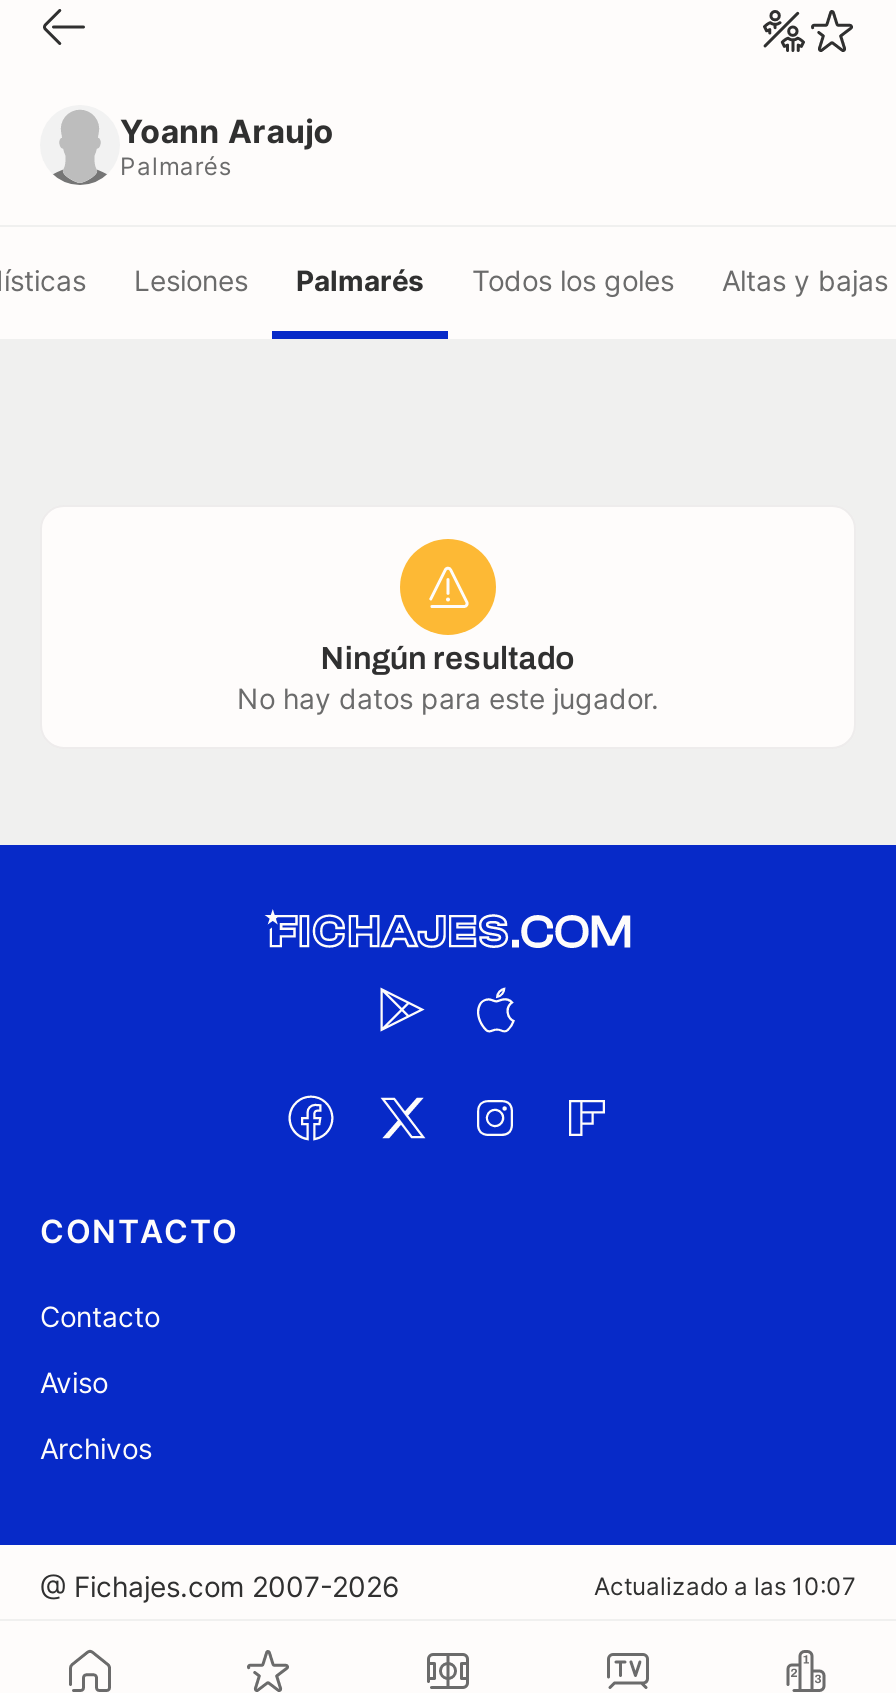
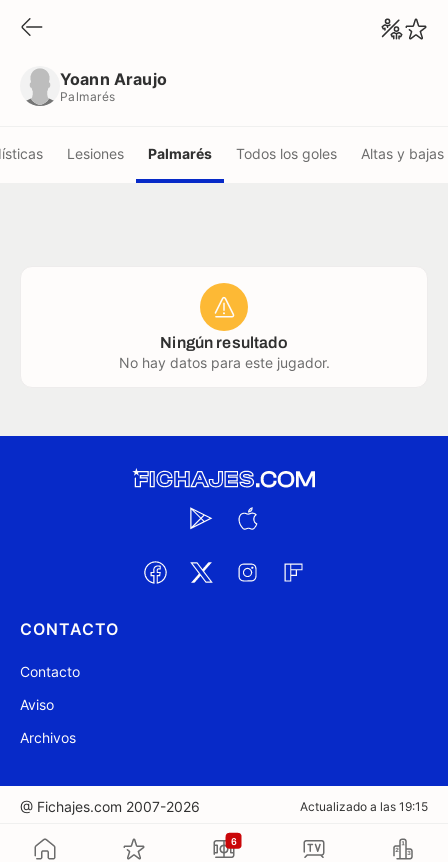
- Actualizado a las 10:07
+ Actualizado a las 19:15

+ 6
